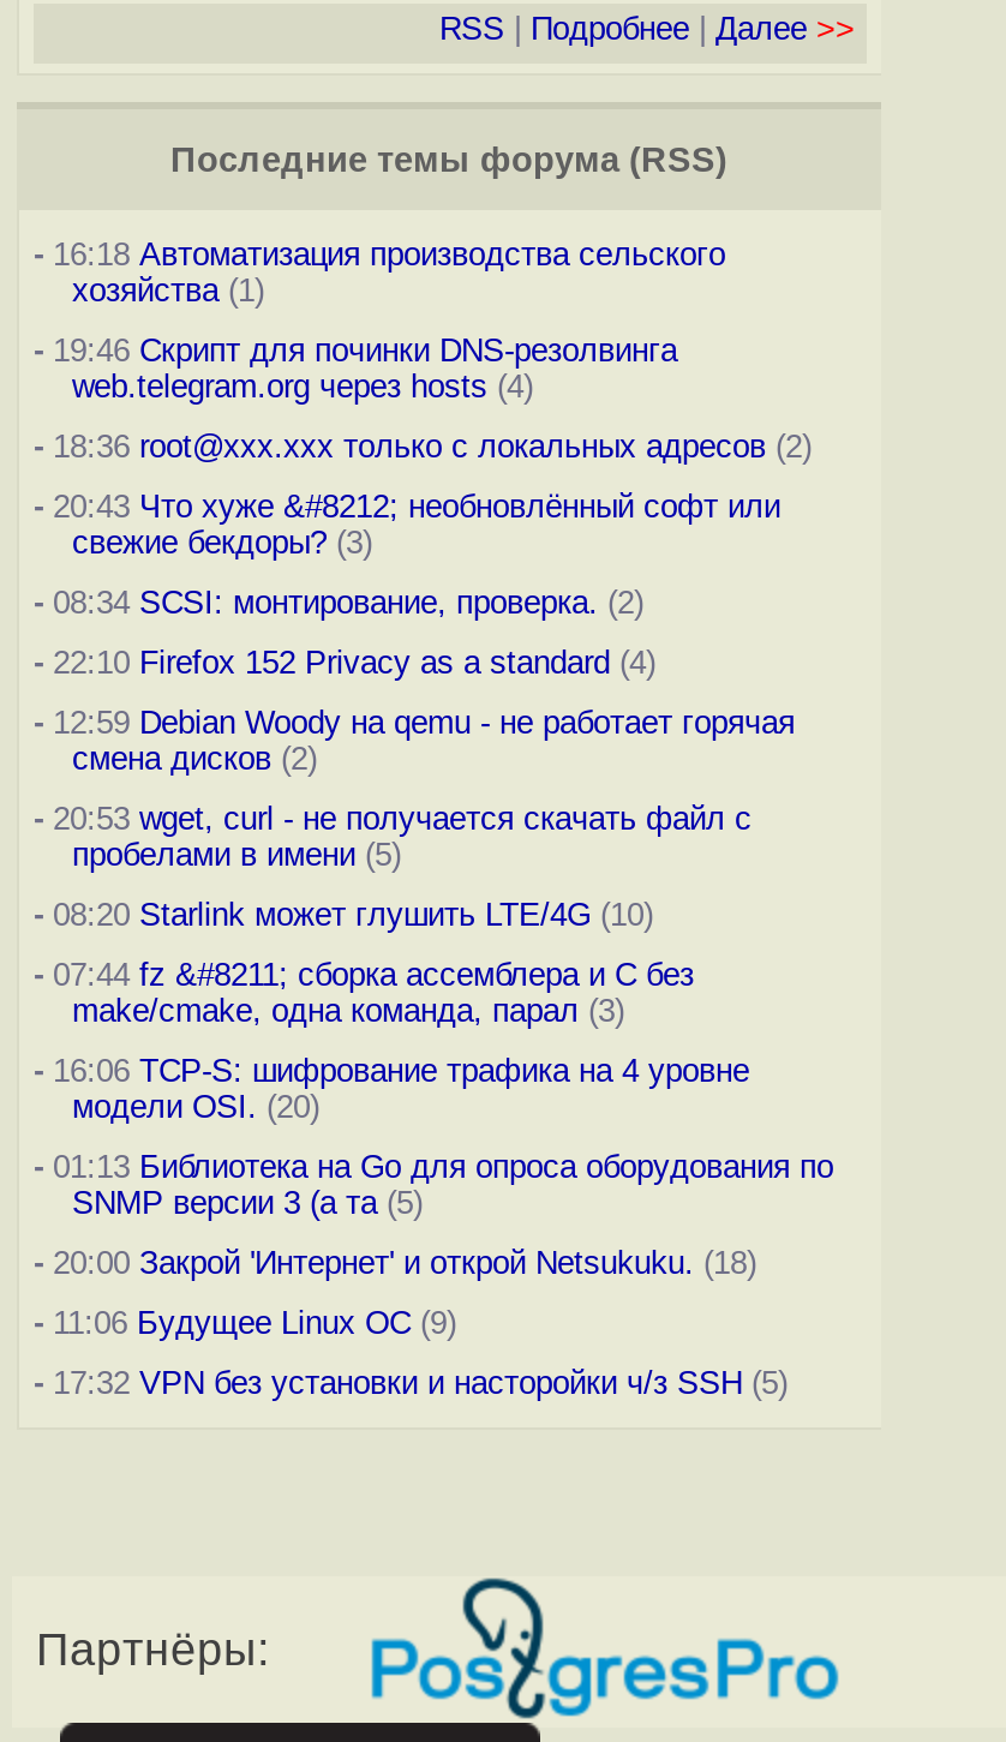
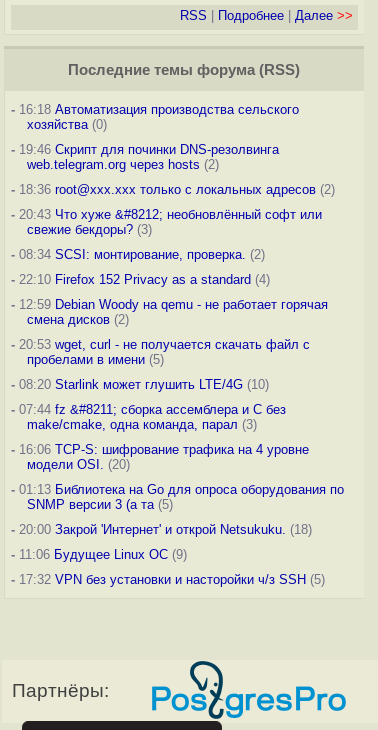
- хозяйства (1)
+ хозяйства (0)

- web.telegram.org через hosts (4)
+ web.telegram.org через hosts (2)
